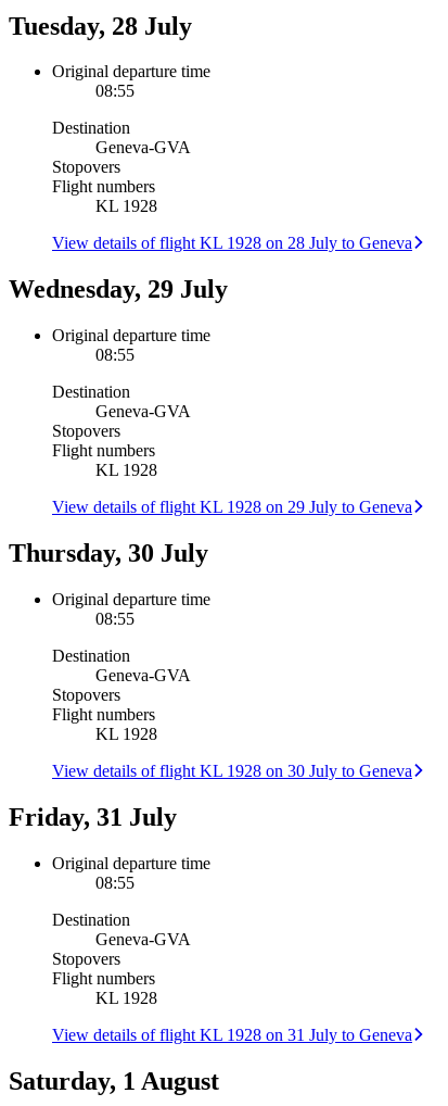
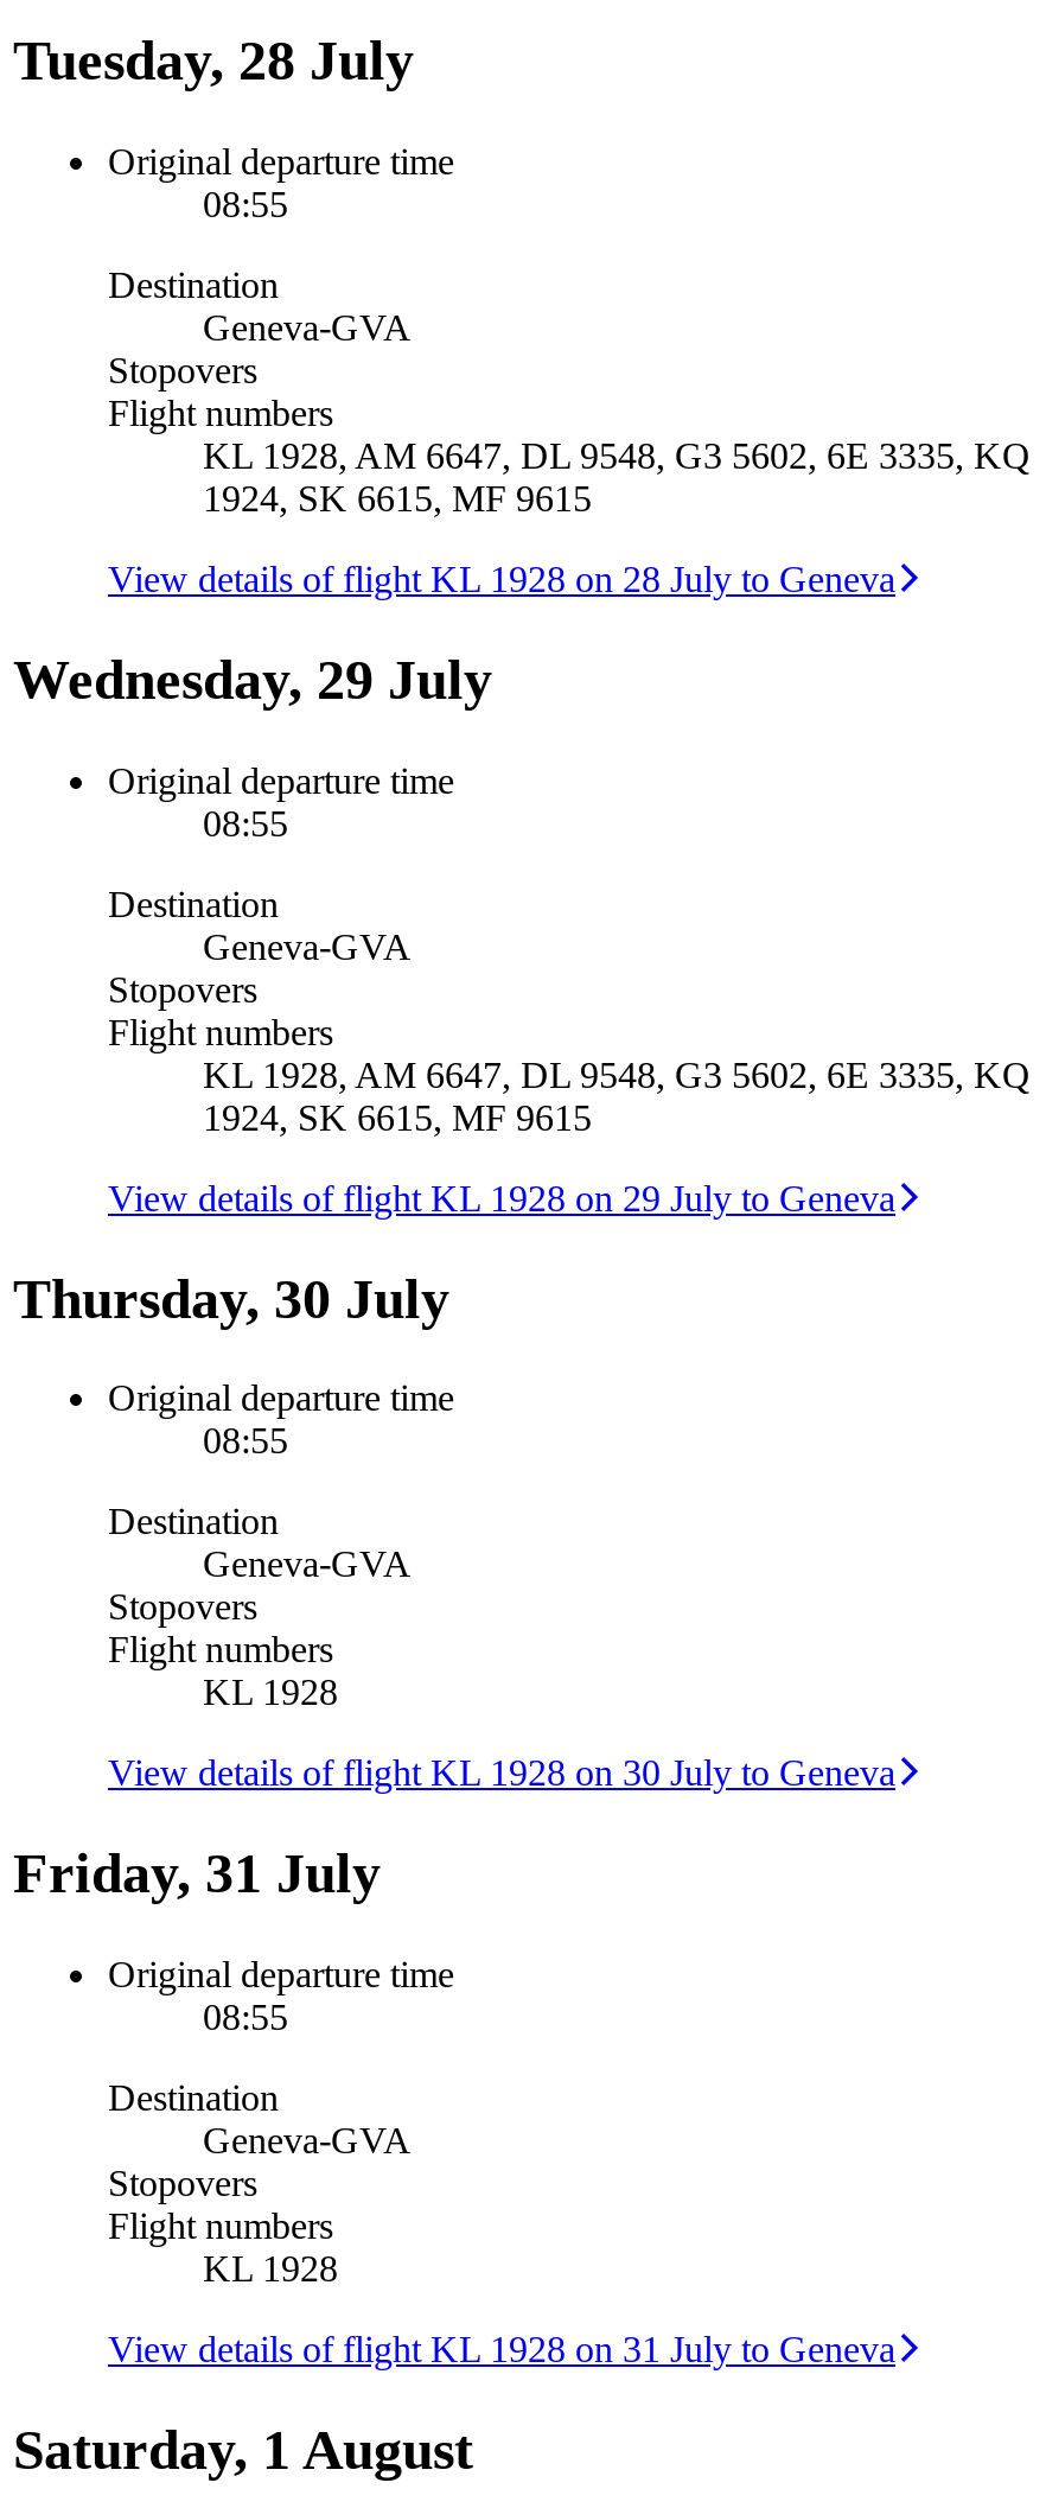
- KL 1928
+ KL 1928, AM 6647, DL 9548, G3 5602, 6E 3335, KQ
+ 1924, SK 6615, MF 9615

- KL 1928
+ KL 1928, AM 6647, DL 9548, G3 5602, 6E 3335, KQ
+ 1924, SK 6615, MF 9615
